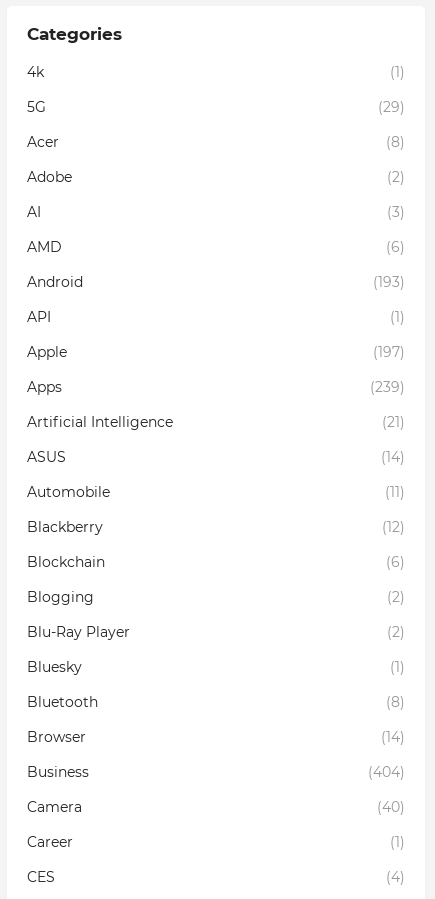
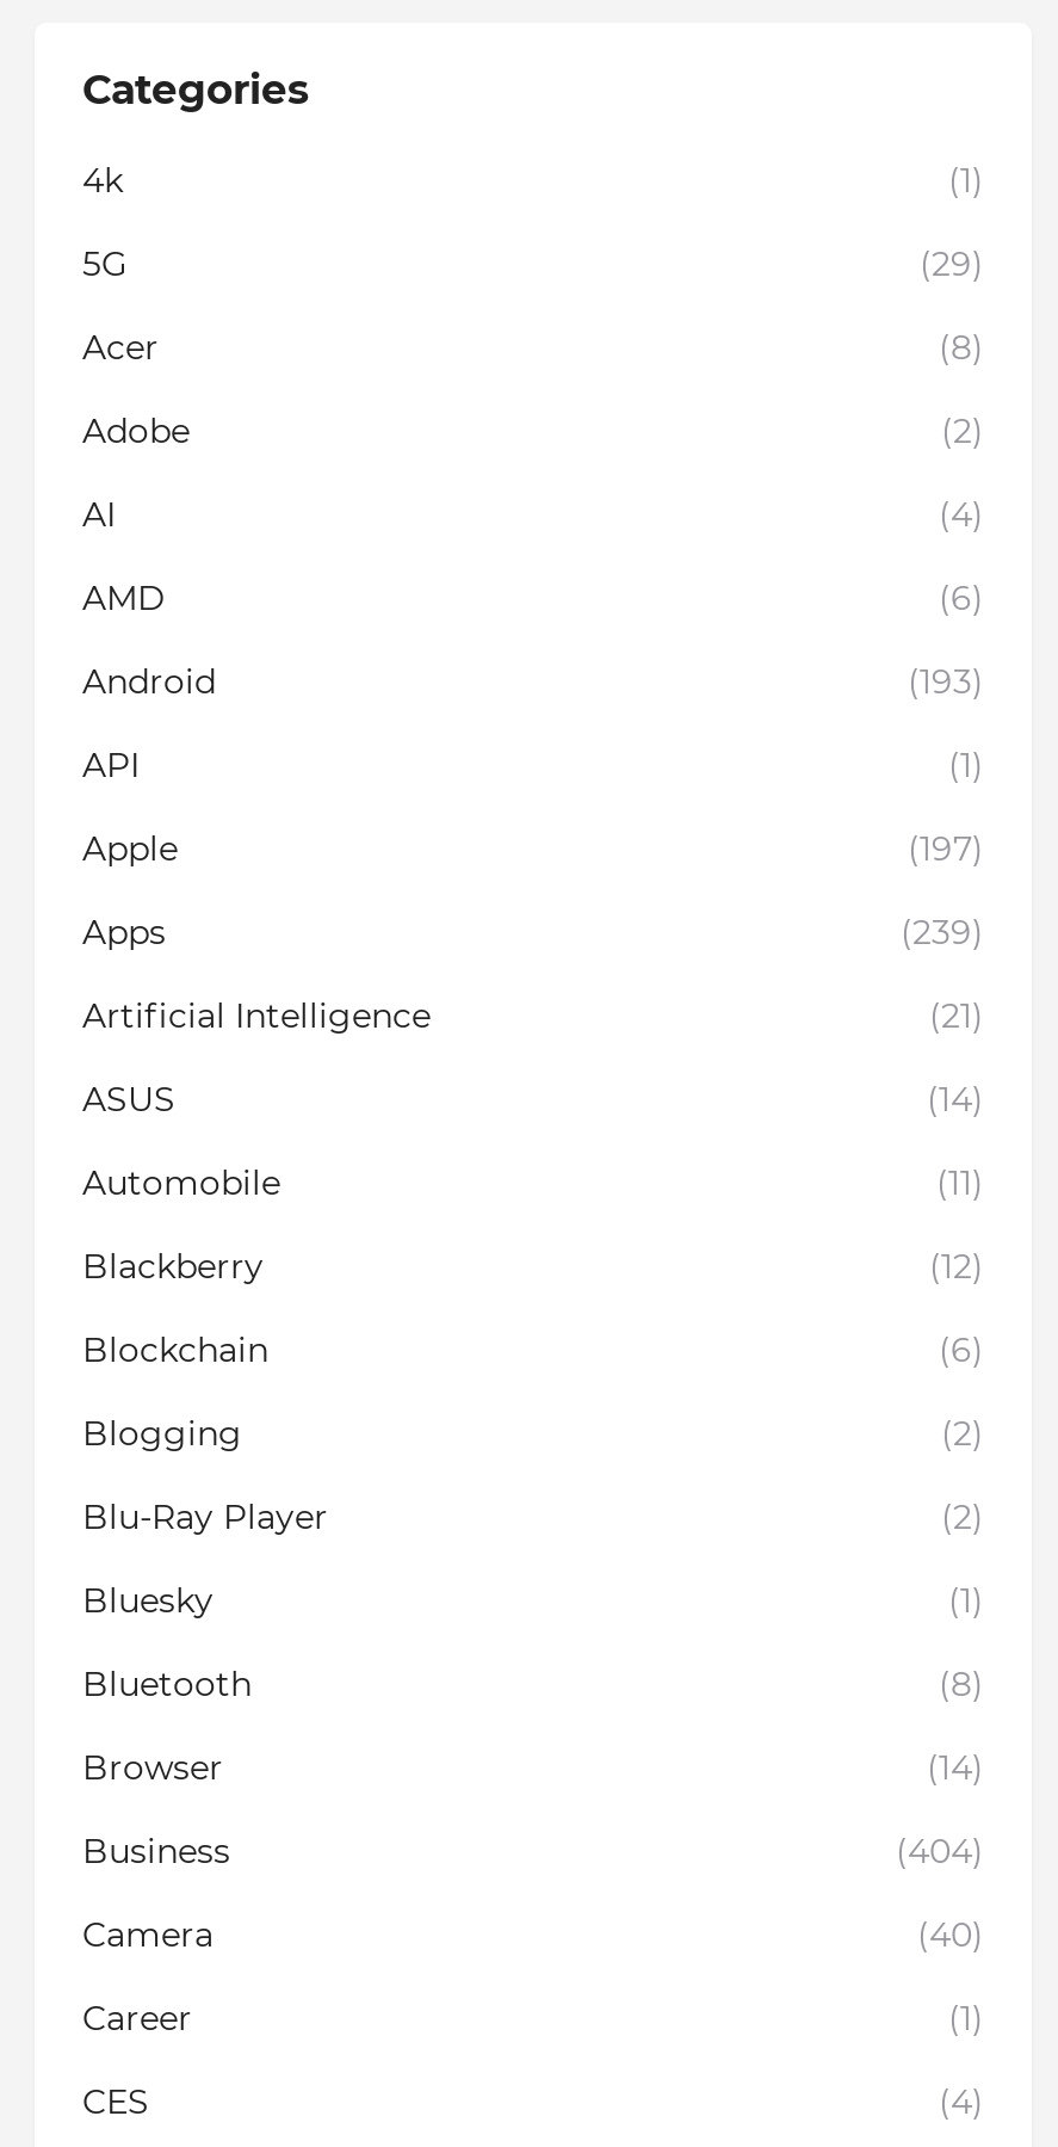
- (3)
+ (4)
